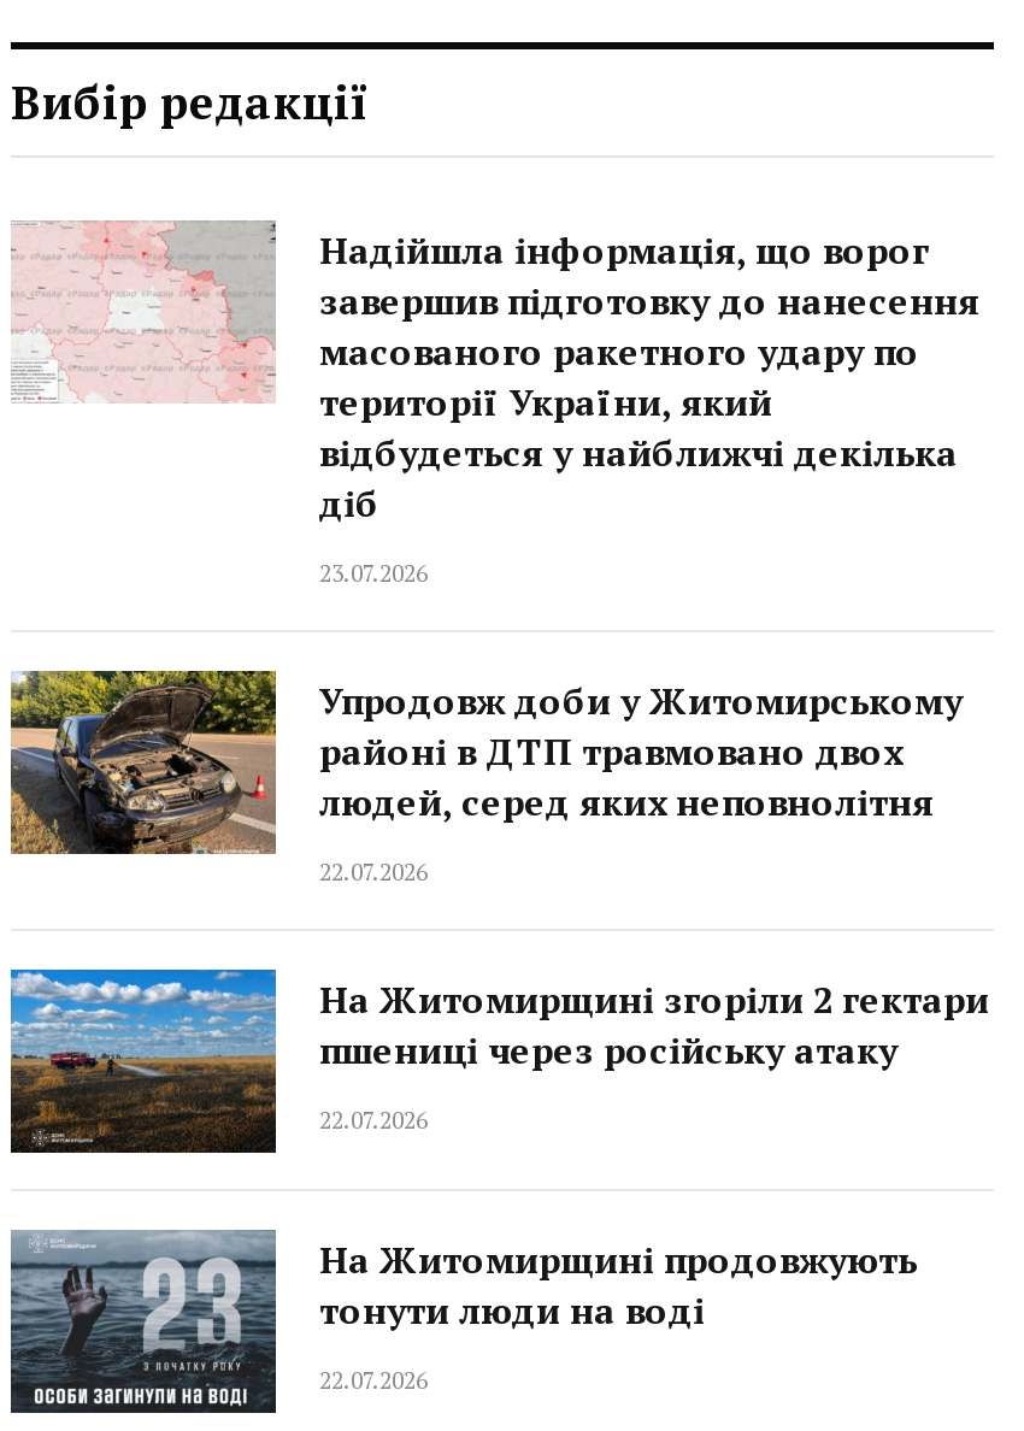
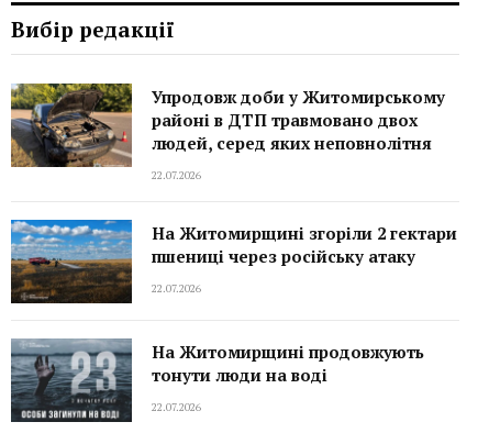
- [image]
- Надійшла інформація, що ворог
- завершив підготовку до нанесення
- масованого ракетного удару по
- території України, який
- відбудеться у найближчі декілька
- діб
- 23.07.2026
